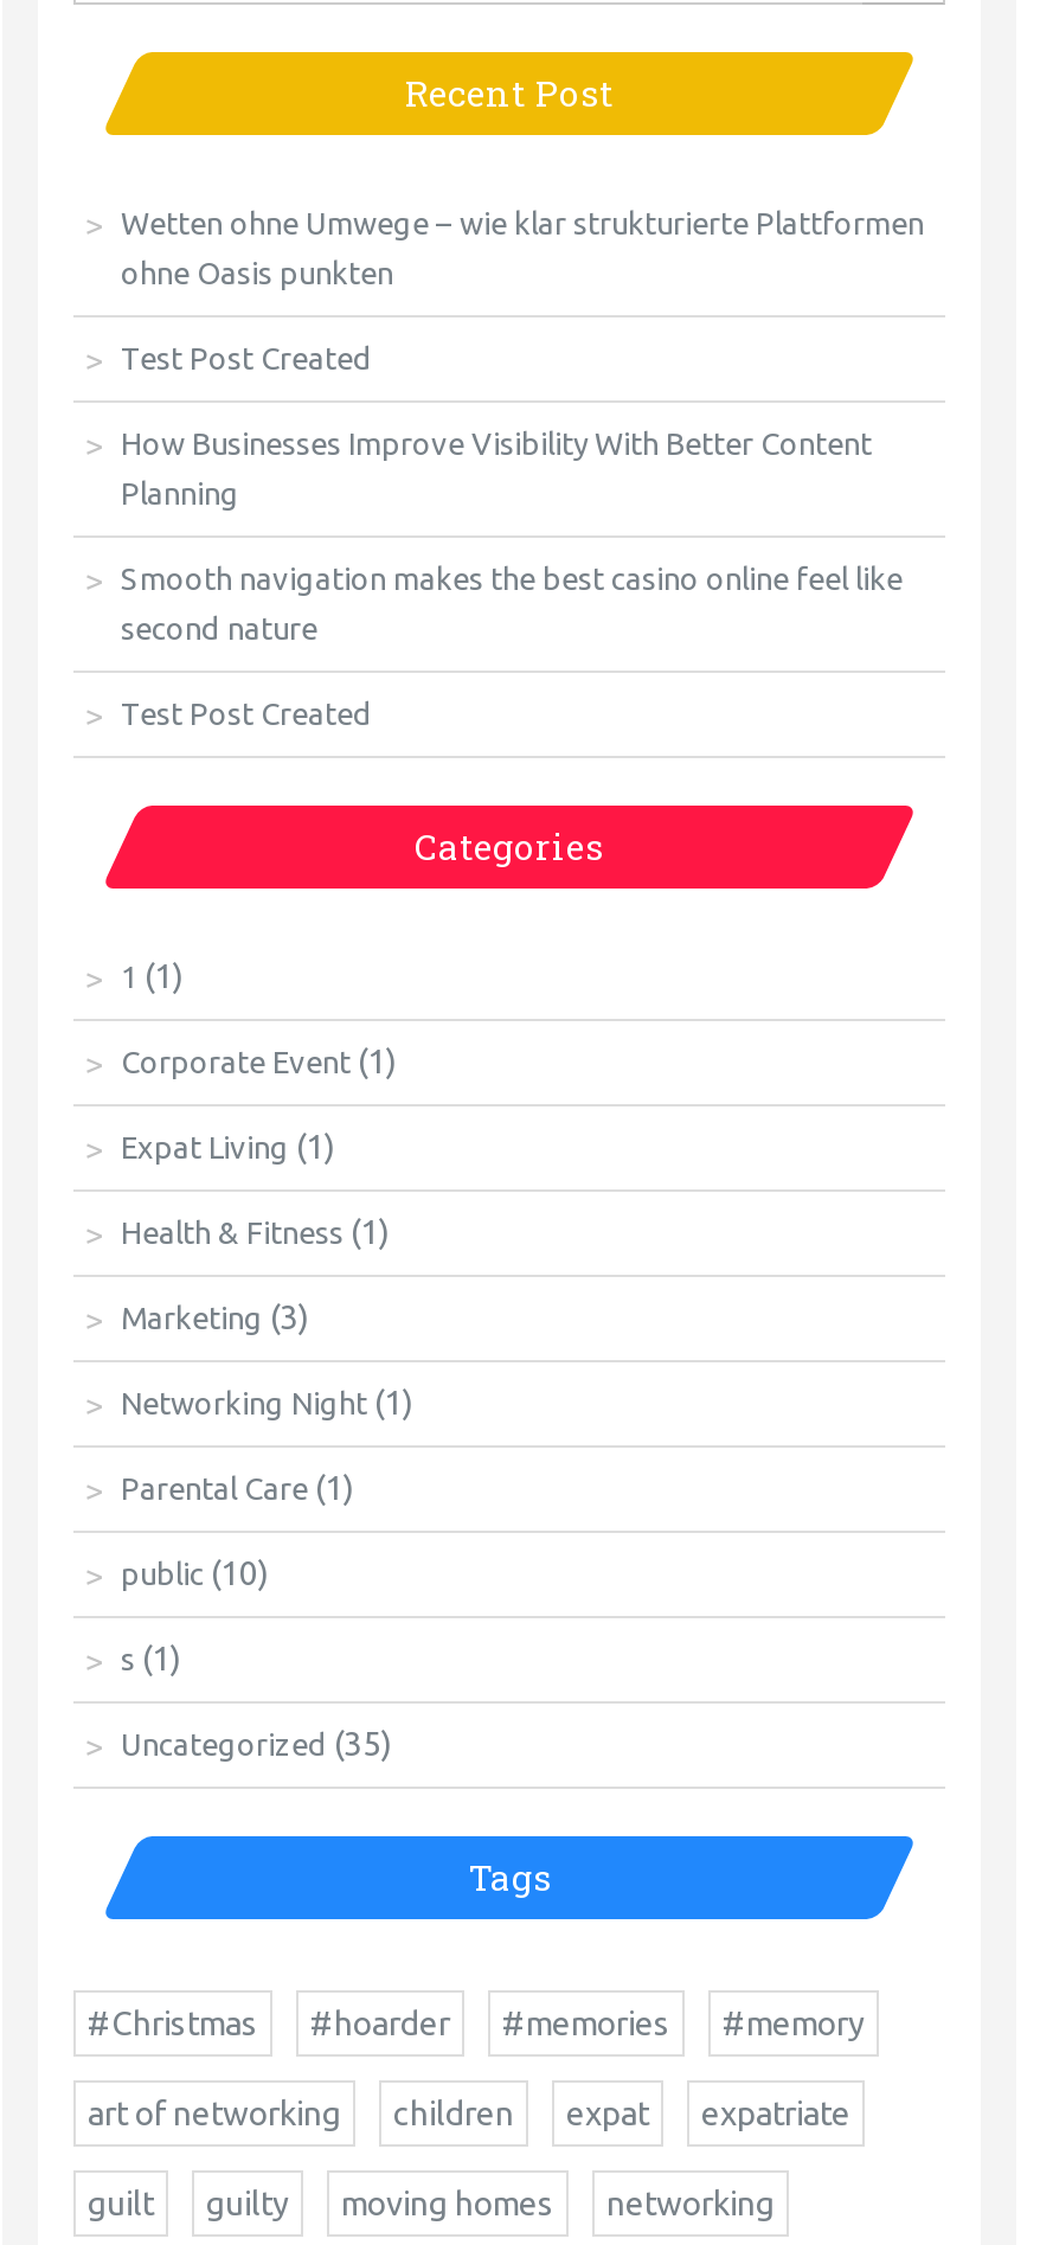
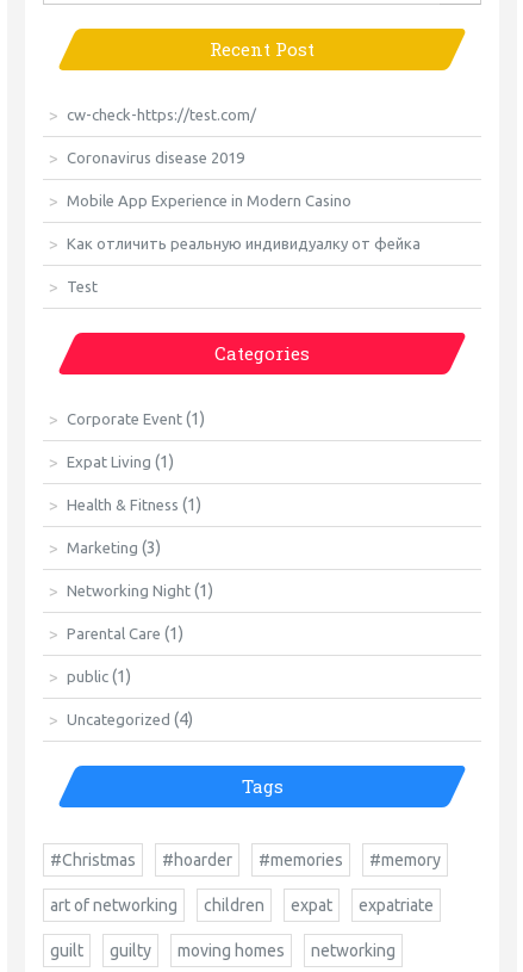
- Wetten ohne Umwege – wie klar strukturierte Plattformen
- ohne Oasis punkten
- Test Post Created
- How Businesses Improve Visibility With Better Content
- Planning
- Smooth navigation makes the best casino online feel like
- second nature
- Test Post Created
+ cw-check-https://test.com/
+ Coronavirus disease 2019
+ Mobile App Experience in Modern Casino
+ Как отличить реальную индивидуалку от фейка
+ Test

- 1 (1)

- public (10)
- s (1)
- Uncategorized (35)
+ public (1)
+ Uncategorized (4)
